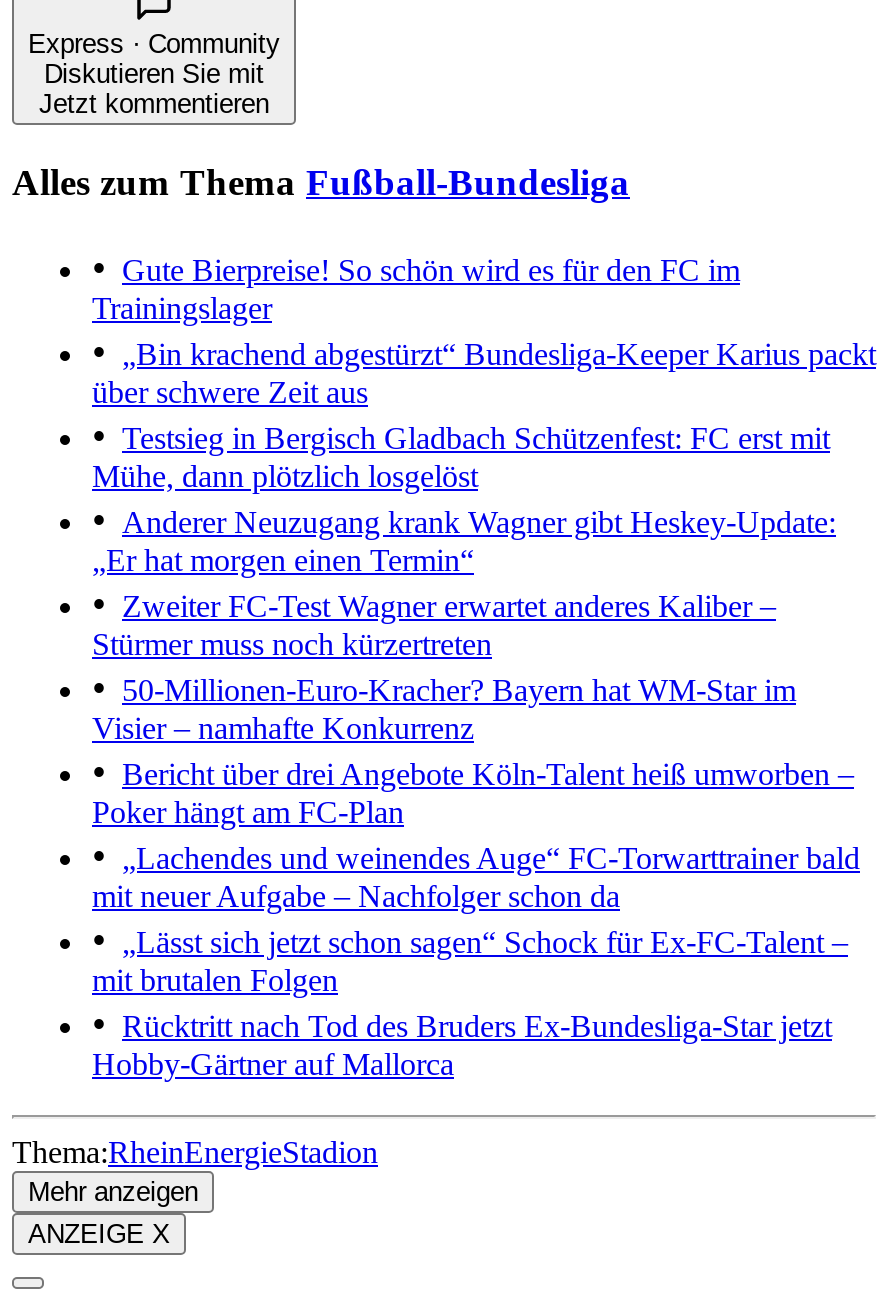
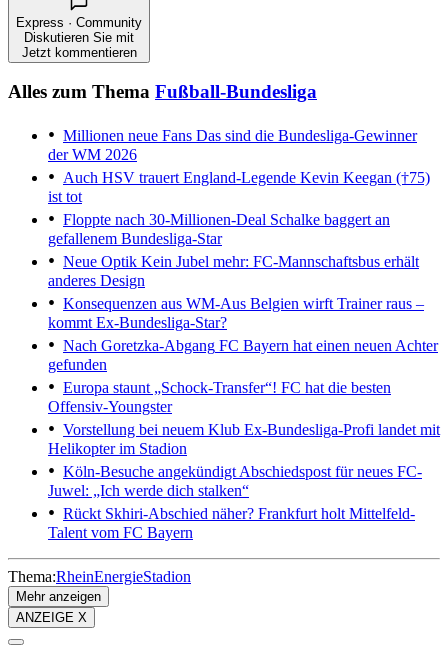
- Gute Bierpreise! So schön wird es für den FC im
- Trainingslager
- „Bin krachend abgestürzt“Bundesliga-Keeper Karius packt
- über schwere Zeit aus
- Testsieg in Bergisch Gladbach Schützenfest: FC erst mit
- Mühe, dann plötzlich losgelöst
- Anderer Neuzugang krank Wagner gibt Heskey-Update:
- „Er hat morgen einen Termin“
- Zweiter FC-Test Wagner erwartet anderes Kaliber –
- Stürmer muss noch kürzertreten
- 50-Millionen-Euro-Kracher? Bayern hat WM-Star im
- Visier – namhafte Konkurrenz
- Bericht über drei Angebote Köln-Talent heiß umworben –
- Poker hängt am FC-Plan
- „Lachendes und weinendes Auge“FC-Torwarttrainer bald
- mit neuer Aufgabe – Nachfolger schon da
- „Lässt sich jetzt schon sagen“Schock für Ex-FC-Talent –
- mit brutalen Folgen
- Rücktritt nach Tod des Bruders Ex-Bundesliga-Star jetzt
- Hobby-Gärtner auf Mallorca
+ Millionen neue Fans Das sind die Bundesliga-Gewinner
+ der WM 2026
+ Auch HSV trauert England-Legende Kevin Keegan (†75)
+ ist tot
+ Floppte nach 30-Millionen-Deal Schalke baggert an
+ gefallenem Bundesliga-Star
+ Neue Optik Kein Jubel mehr: FC-Mannschaftsbus erhält
+ anderes Design
+ Konsequenzen aus WM-Aus Belgien wirft Trainer raus –
+ kommt Ex-Bundesliga-Star?
+ Nach Goretzka-Abgang FC Bayern hat einen neuen Achter
+ gefunden
+ Europa staunt „Schock-Transfer“! FC hat die besten
+ Offensiv-Youngster
+ Vorstellung bei neuem Klub Ex-Bundesliga-Profi landet mit
+ Helikopter im Stadion
+ Köln-Besuche angekündigt Abschiedspost für neues FC-
+ Juwel: „Ich werde dich stalken“
+ Rückt Skhiri-Abschied näher? Frankfurt holt Mittelfeld-
+ Talent vom FC Bayern
